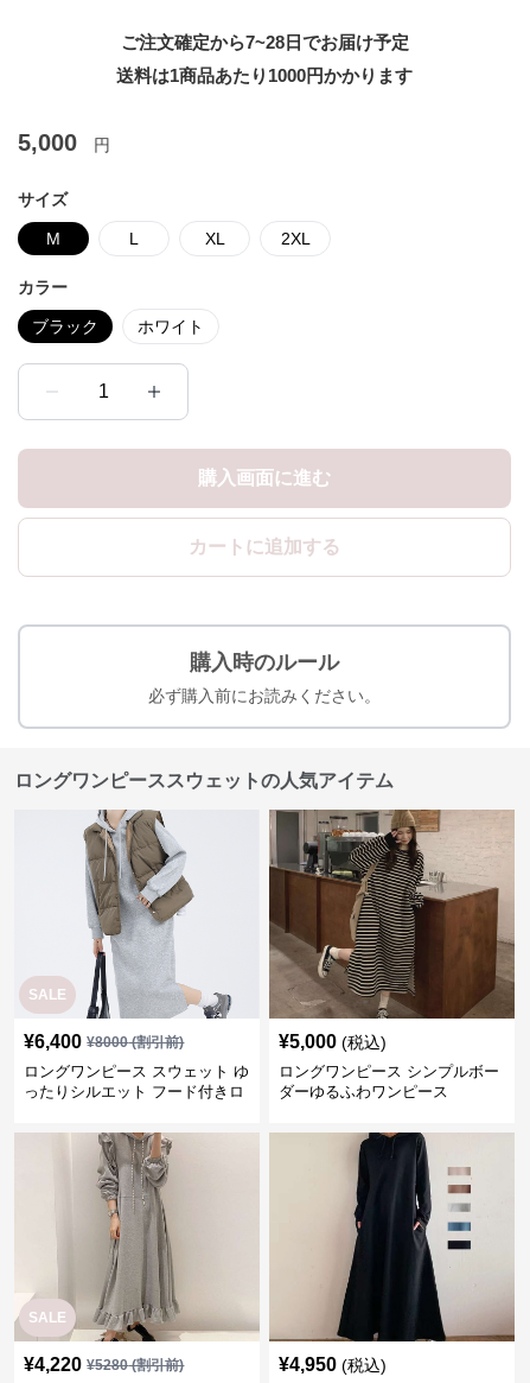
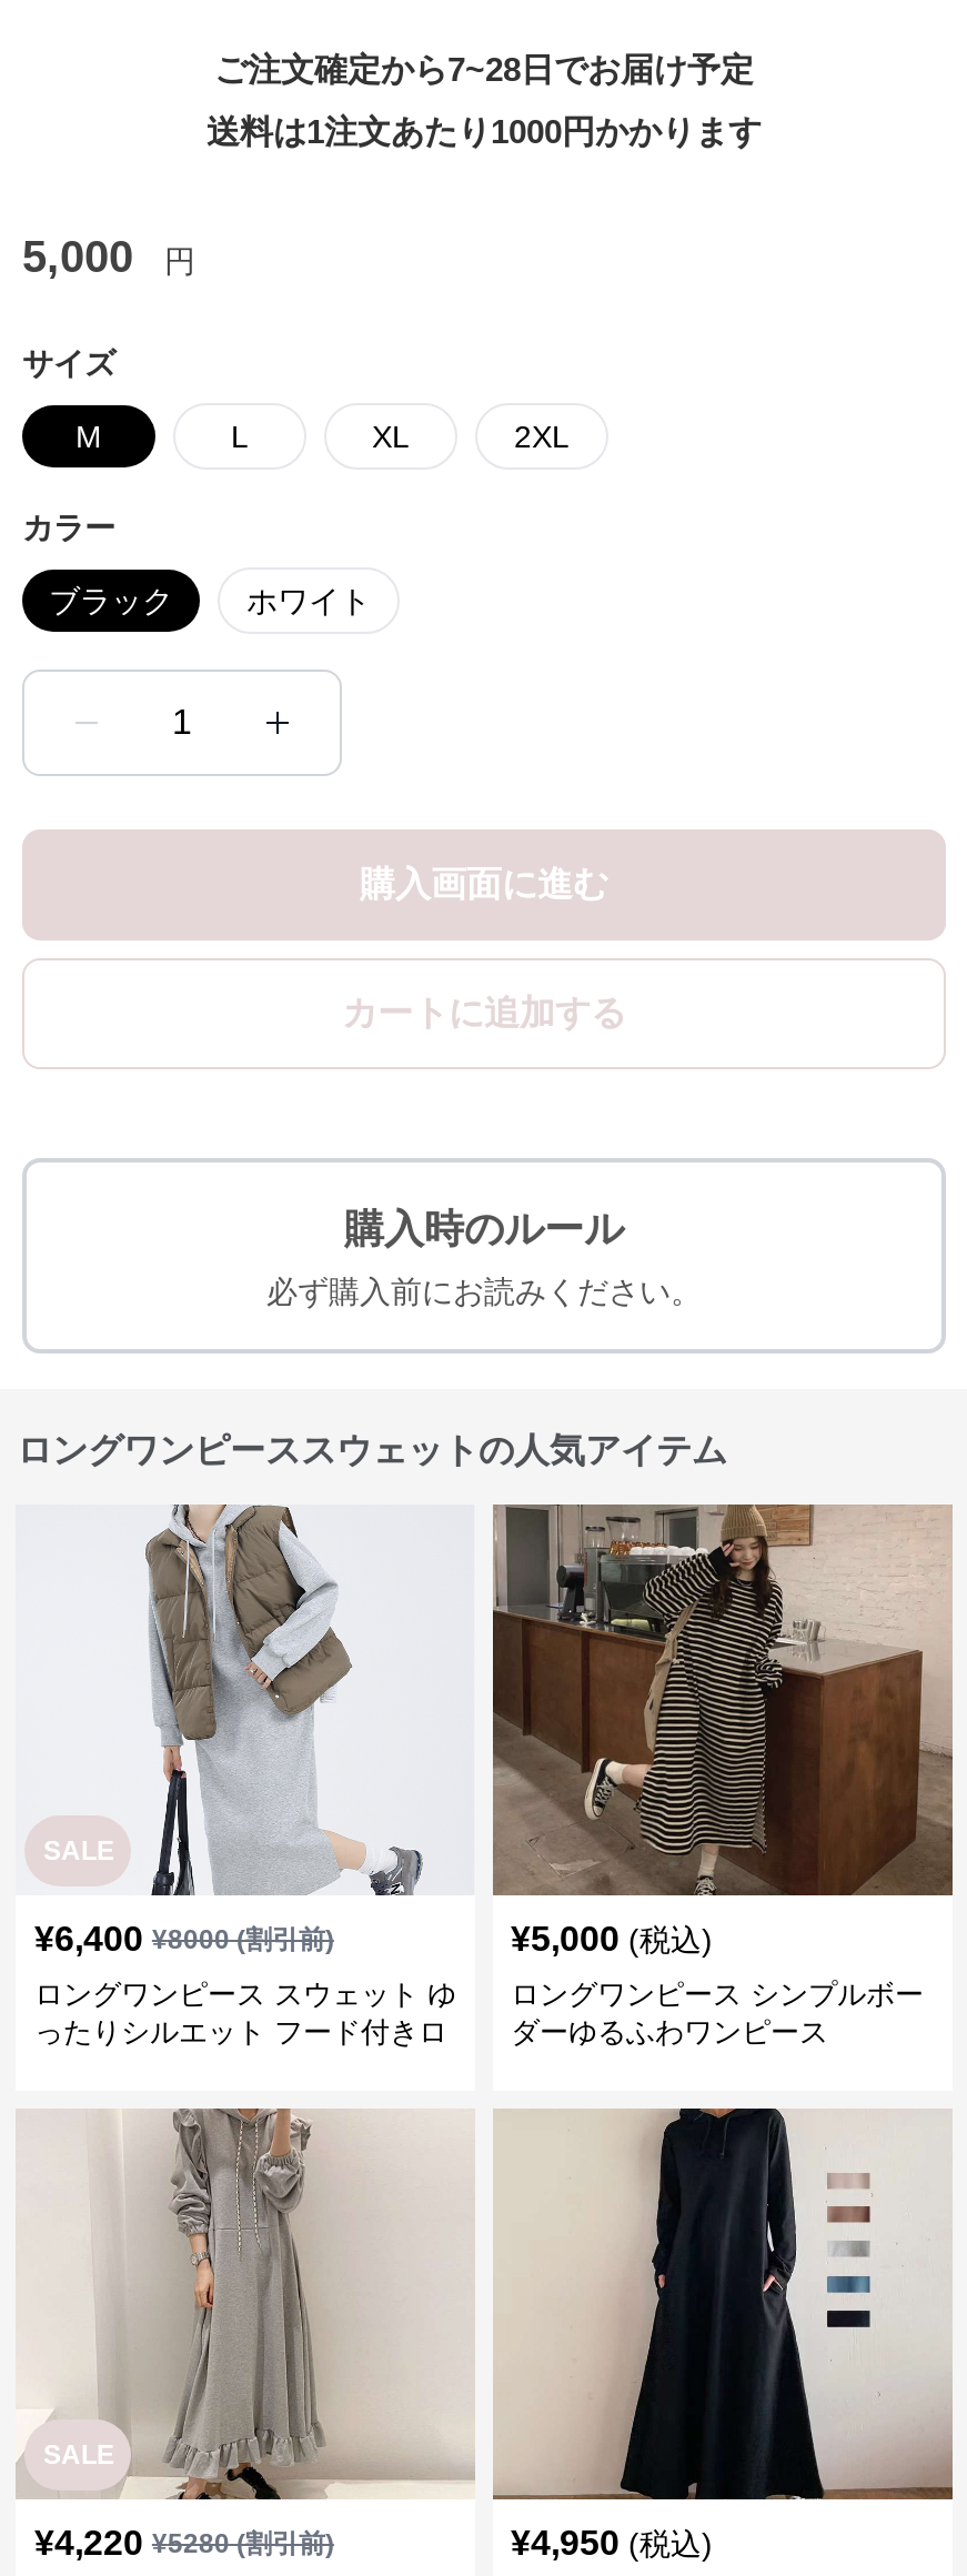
- 送料は1商品あたり1000円かかります
+ 送料は1注文あたり1000円かかります
